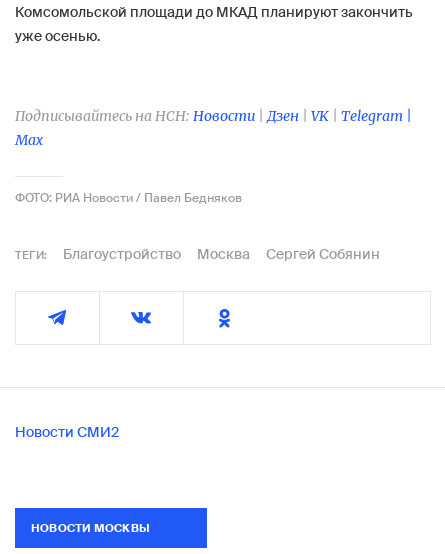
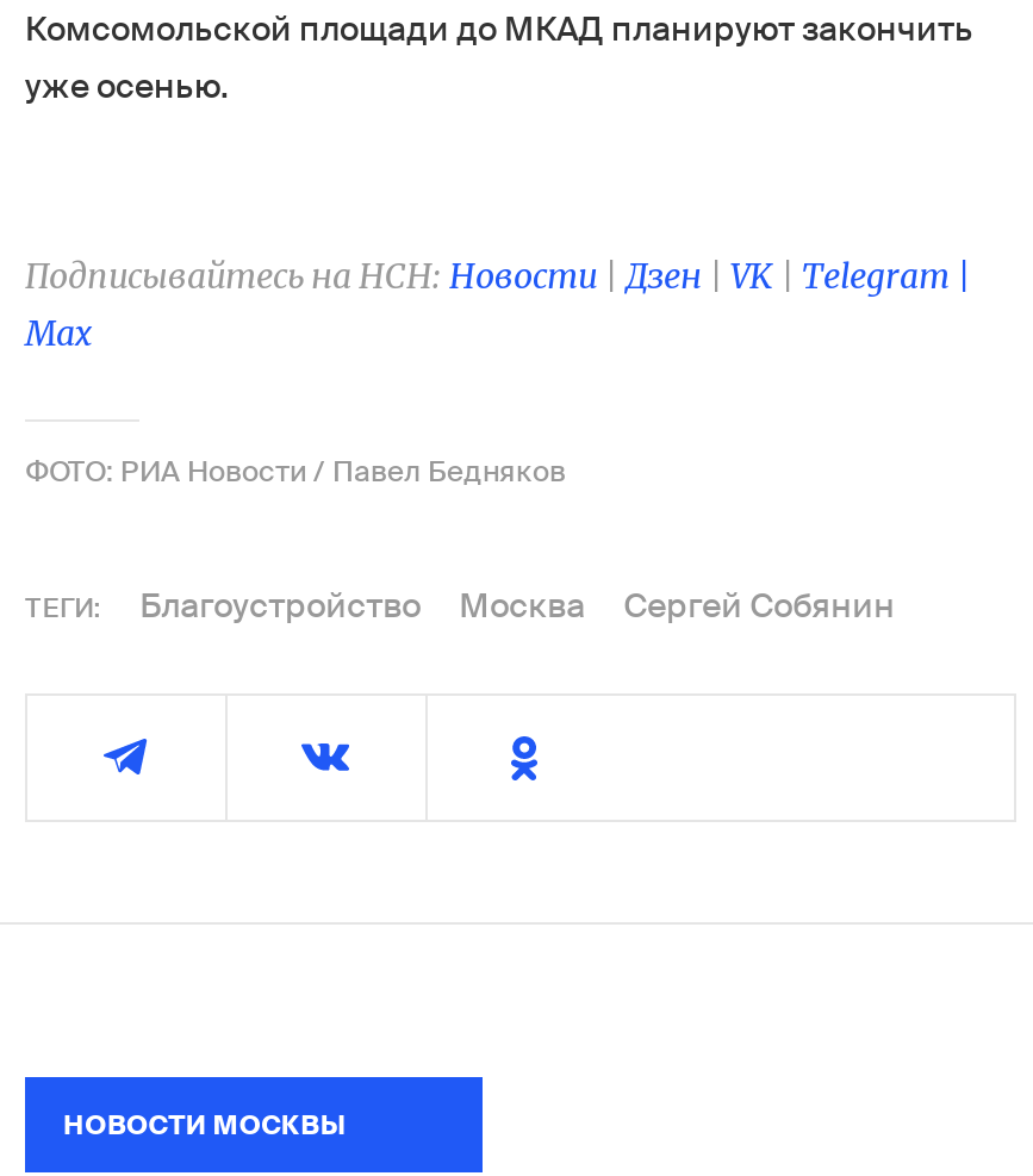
- Новости СМИ2
